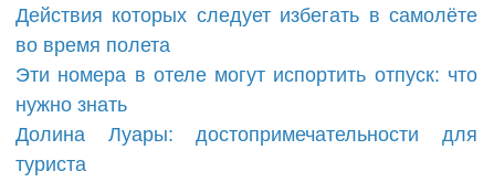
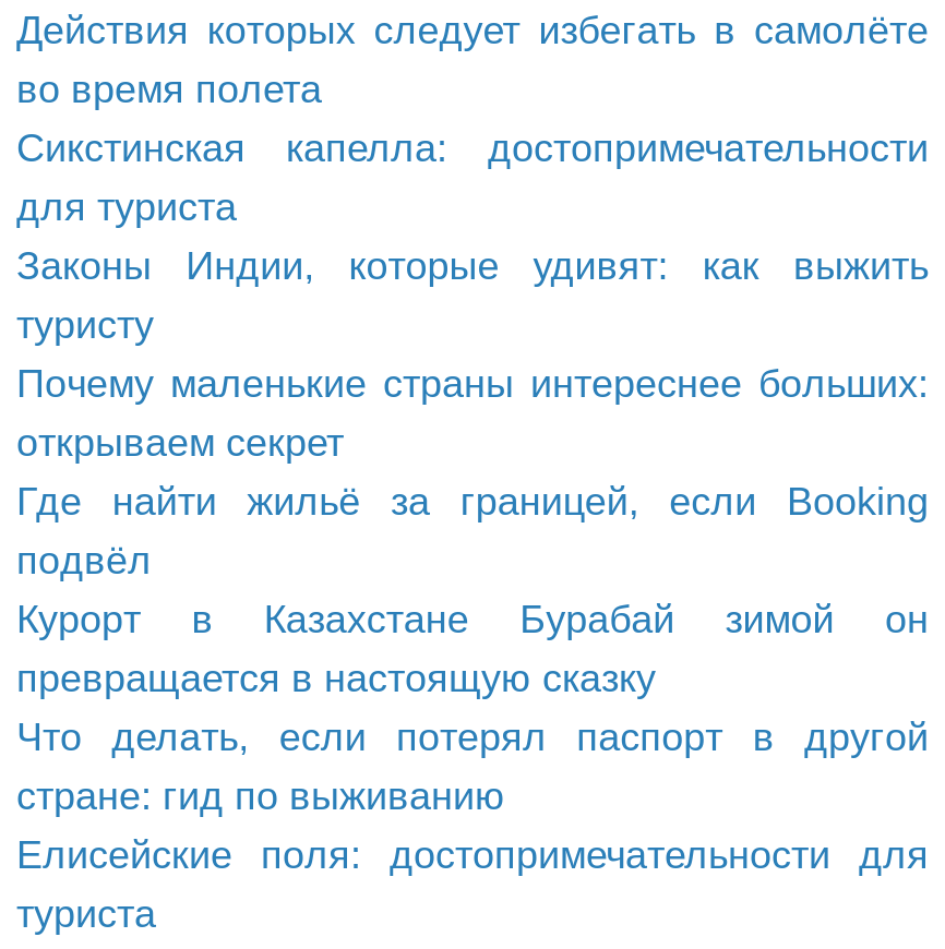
- Эти номера в отеле могут испортить отпуск: что
- нужно знать
- Долина Луары: достопримечательности для
+ Сикстинская капелла: достопримечательности
+ для туриста
+ Законы Индии, которые удивят: как выжить
+ туристу
+ Почему маленькие страны интереснее больших:
+ открываем секрет
+ Где найти жильё за границей, если Booking
+ подвёл
+ Курорт в Казахстане Бурабай зимой он
+ превращается в настоящую сказку
+ Что делать, если потерял паспорт в другой
+ стране: гид по выживанию
+ Елисейские поля: достопримечательности для
